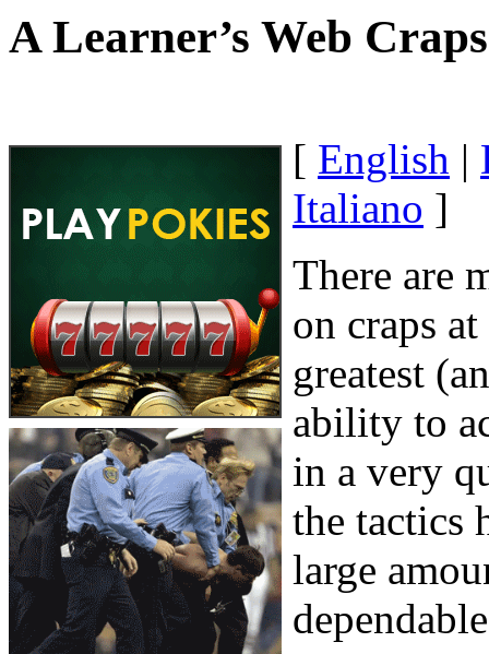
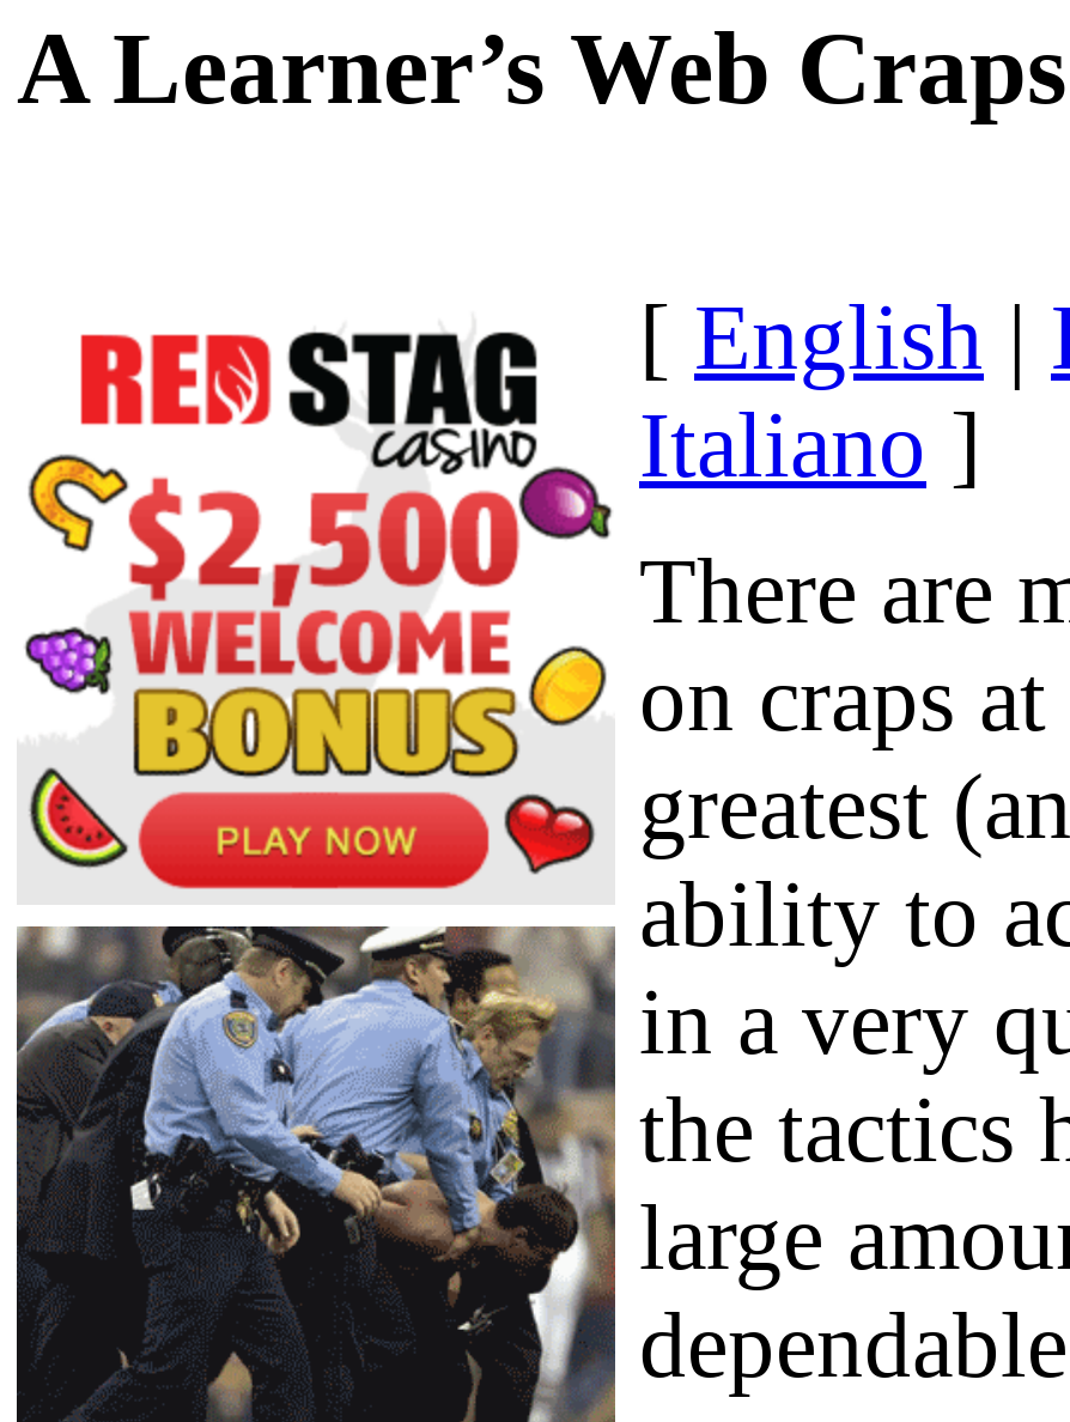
- [image]
+ [image]
